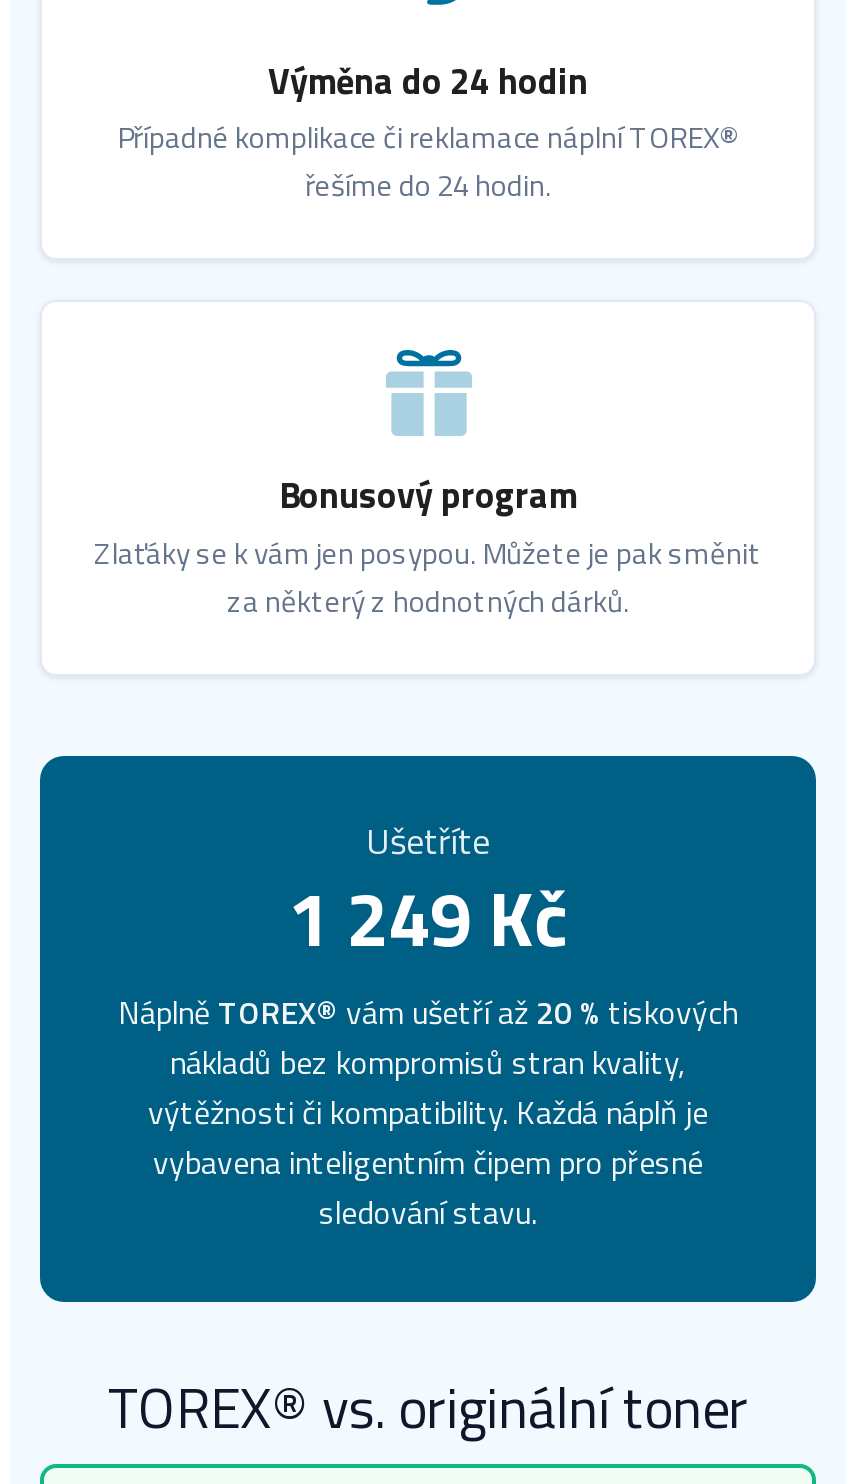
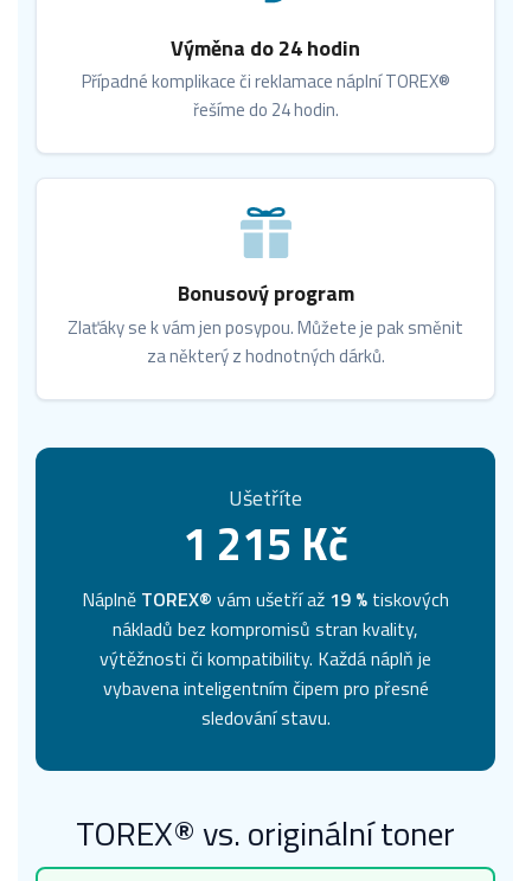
- 1 249 Kč
+ 1 215 Kč

- Náplně TOREX® vám ušetří až 20 % tiskových
+ Náplně TOREX® vám ušetří až 19 % tiskových
